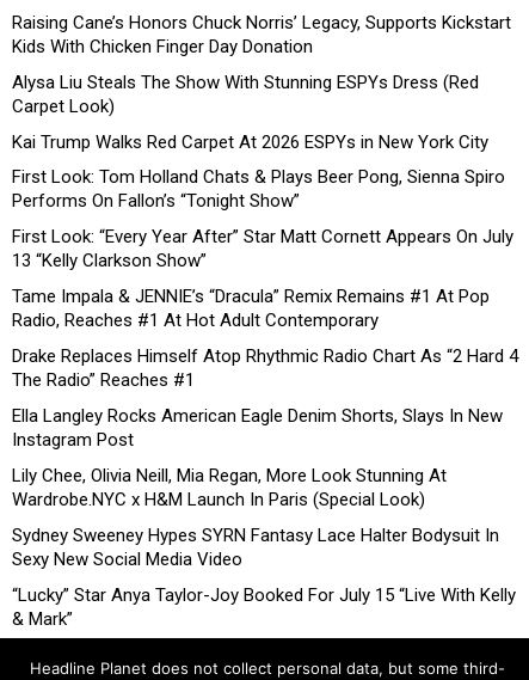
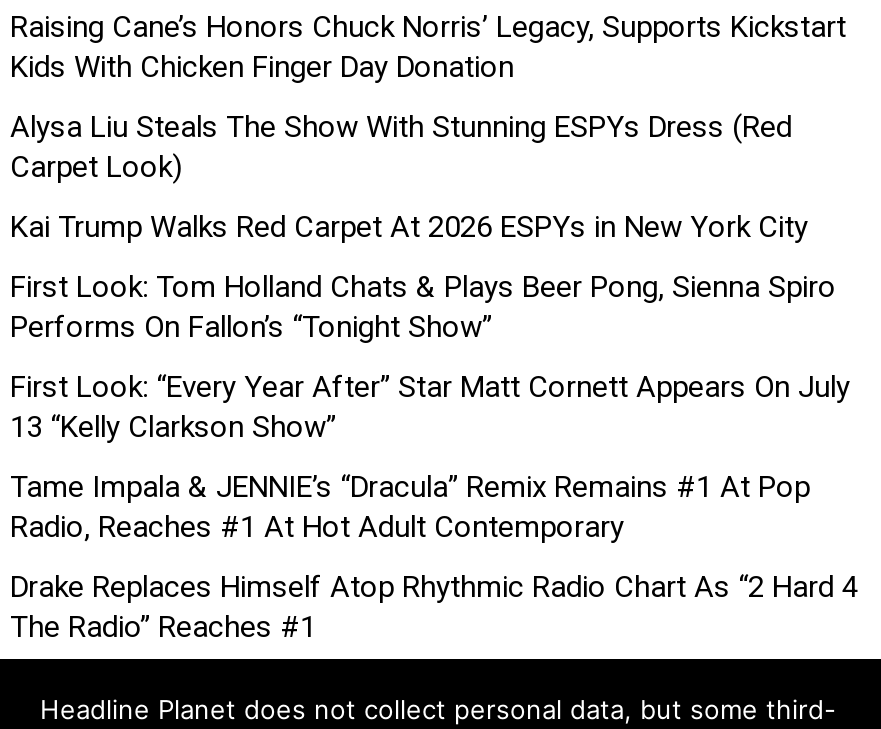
- Ella Langley Rocks American Eagle Denim Shorts, Slays In New
- Instagram Post
- Lily Chee, Olivia Neill, Mia Regan, More Look Stunning At
- Wardrobe.NYC x H&M Launch In Paris (Special Look)
- Sydney Sweeney Hypes SYRN Fantasy Lace Halter Bodysuit In
- Sexy New Social Media Video
- “Lucky” Star Anya Taylor-Joy Booked For July 15 “Live With Kelly
- & Mark”
